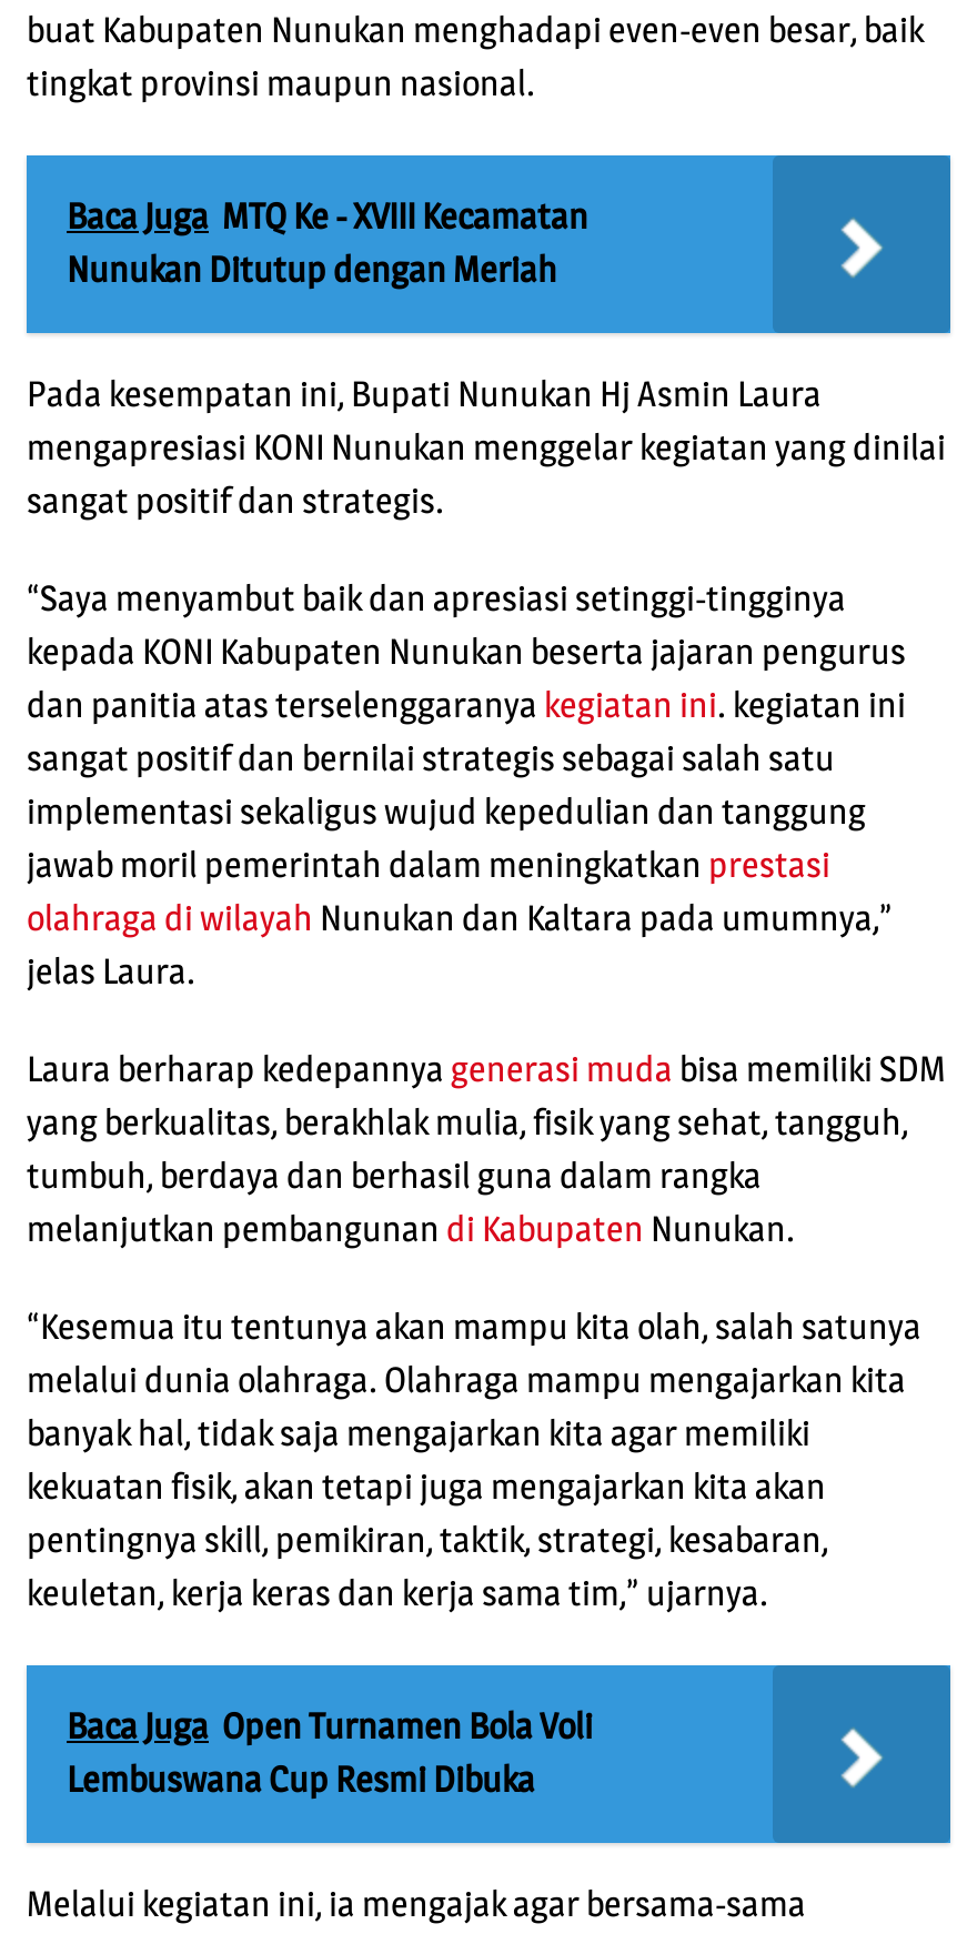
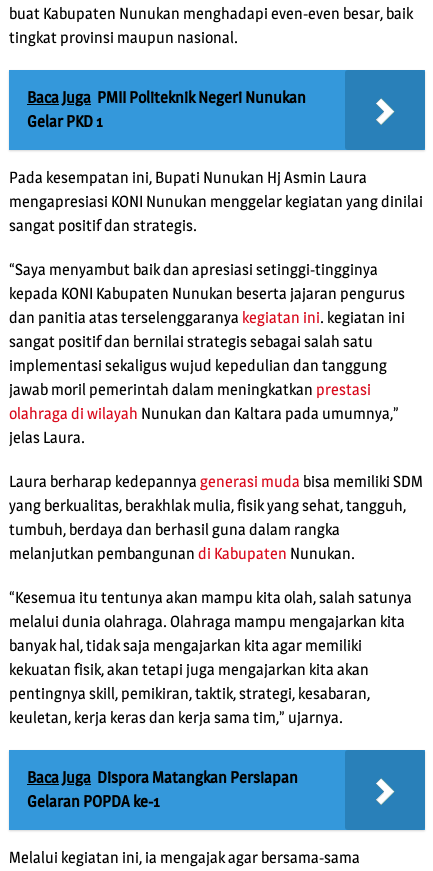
- Baca Juga MTQ Ke - XVIII Kecamatan
- Nunukan Ditutup dengan Meriah
+ Baca Juga PMII Politeknik Negeri Nunukan
+ Gelar PKD 1

- Baca Juga Open Turnamen Bola Voli
- Lembuswana Cup Resmi Dibuka
+ Baca Juga Dispora Matangkan Persiapan
+ Gelaran POPDA ke-1
